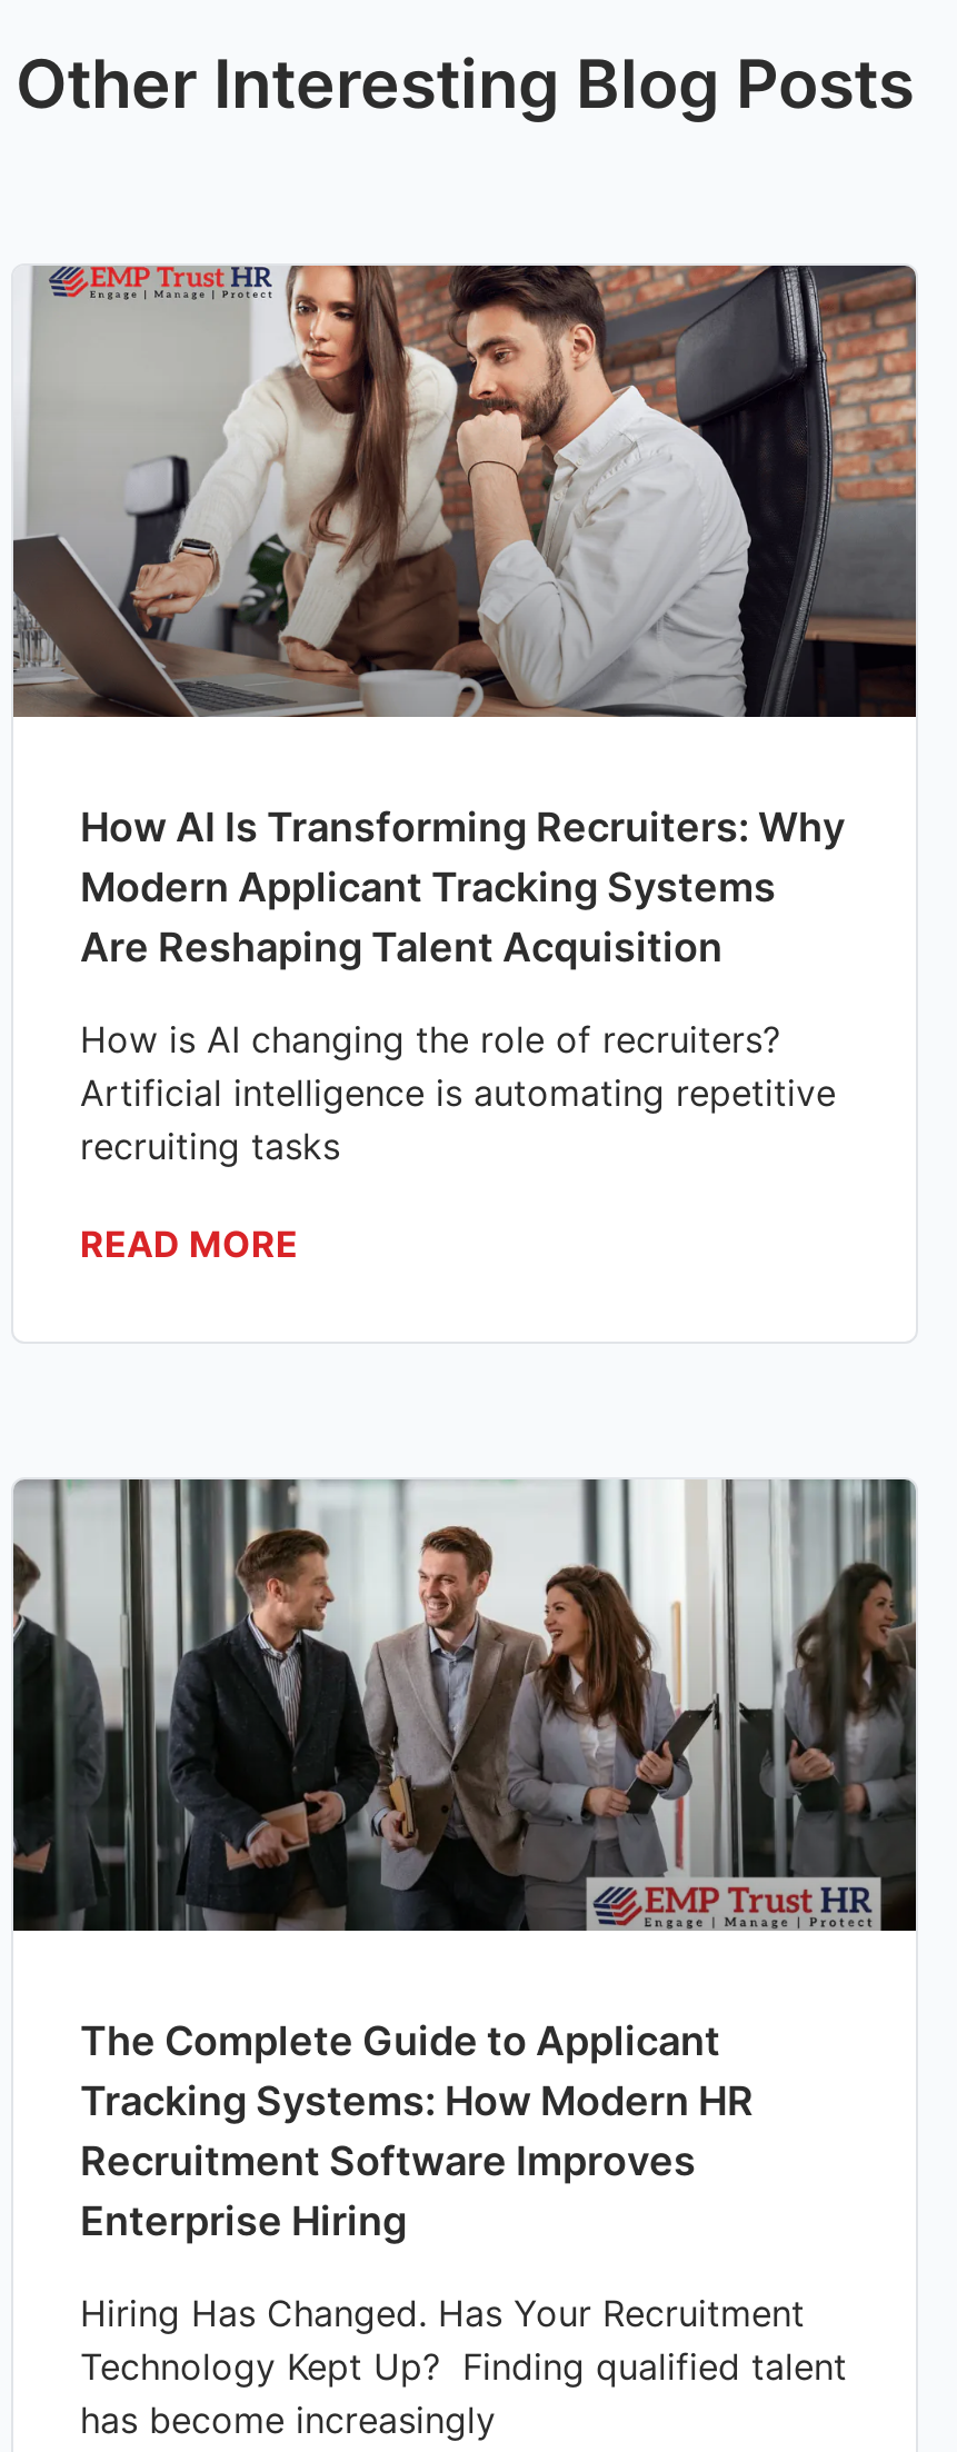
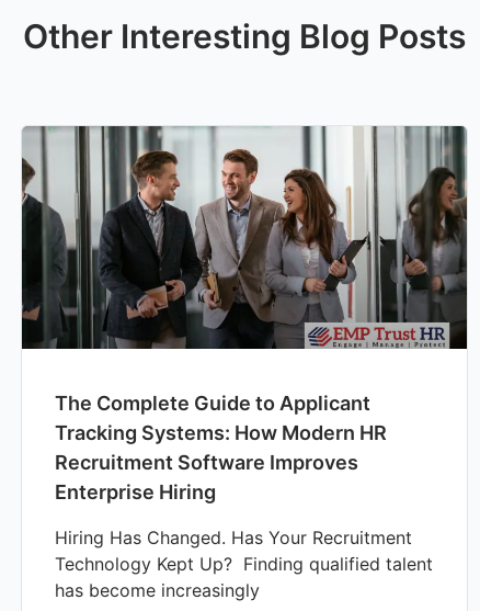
- [image]
- How AI Is Transforming Recruiters: Why
- Modern Applicant Tracking Systems
- Are Reshaping Talent Acquisition
- How is AI changing the role of recruiters?
- Artificial intelligence is automating repetitive
- recruiting tasks
- READ MORE
